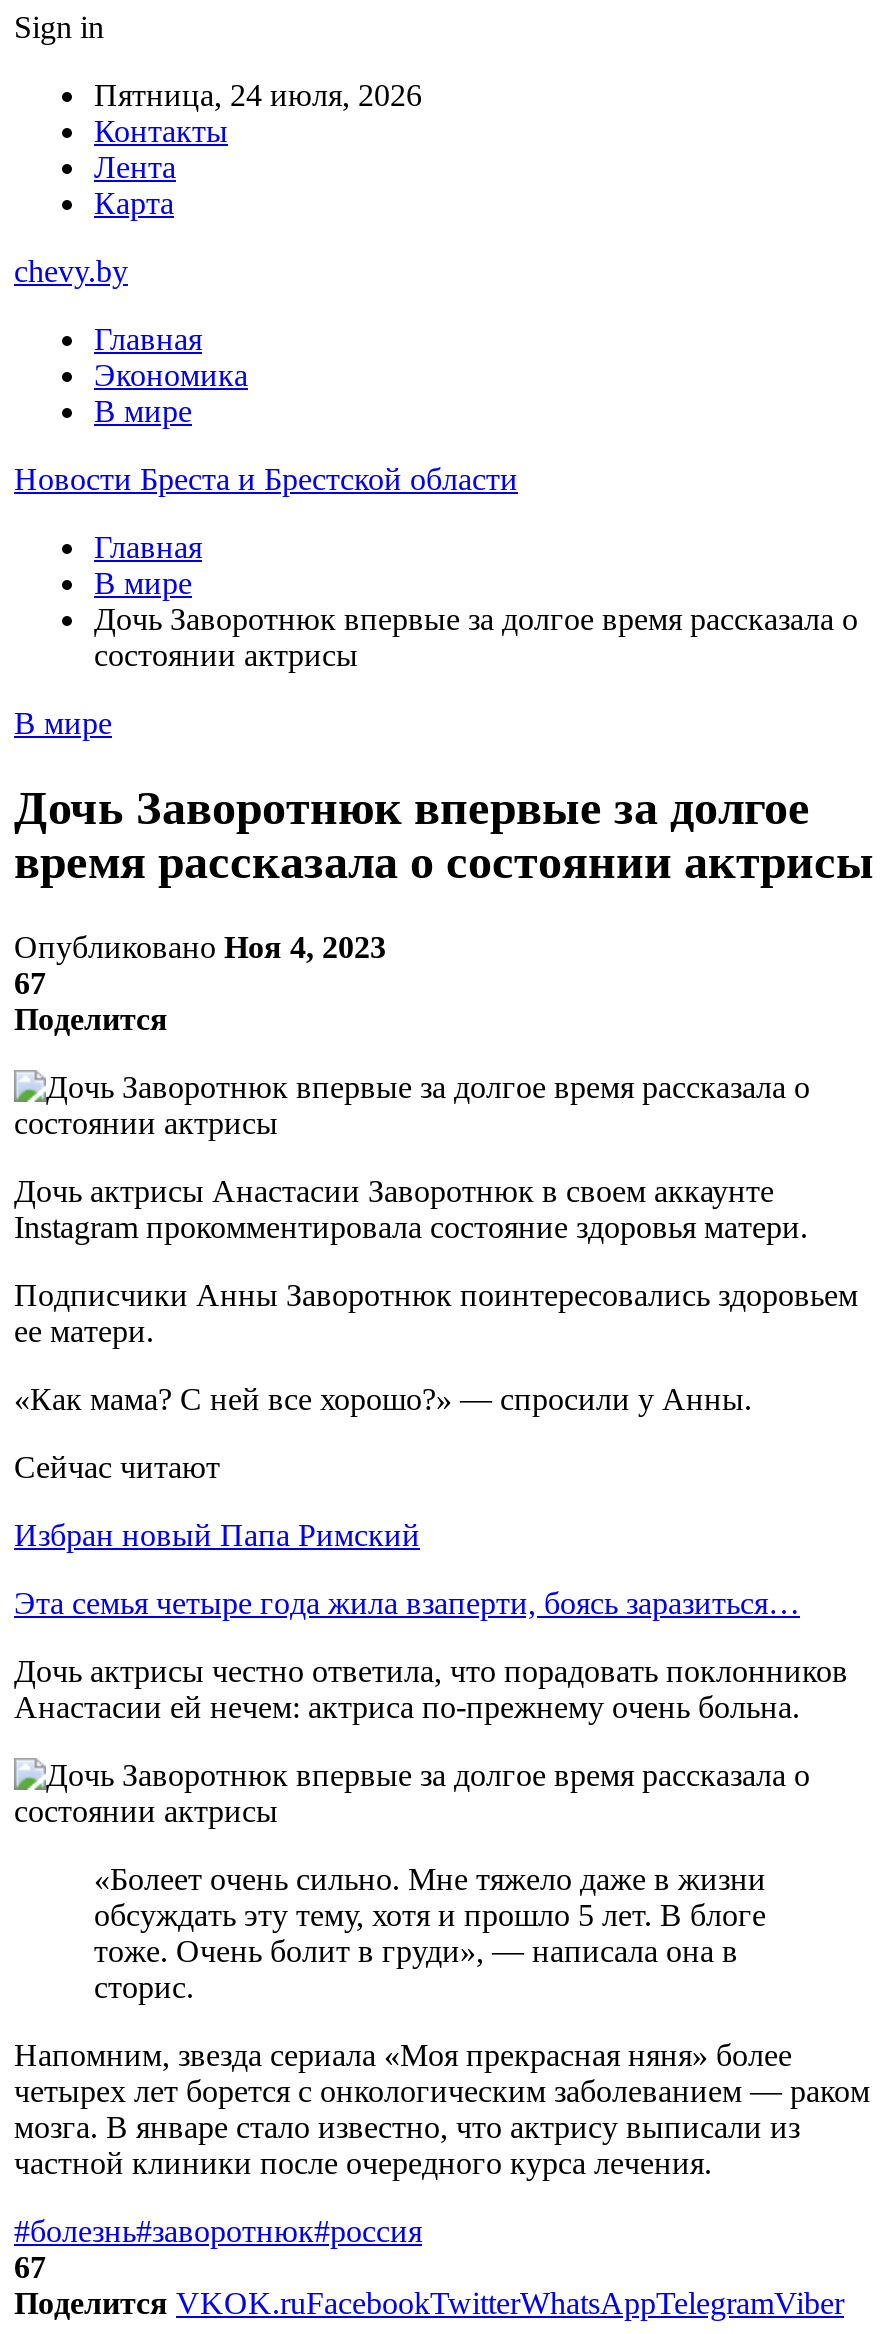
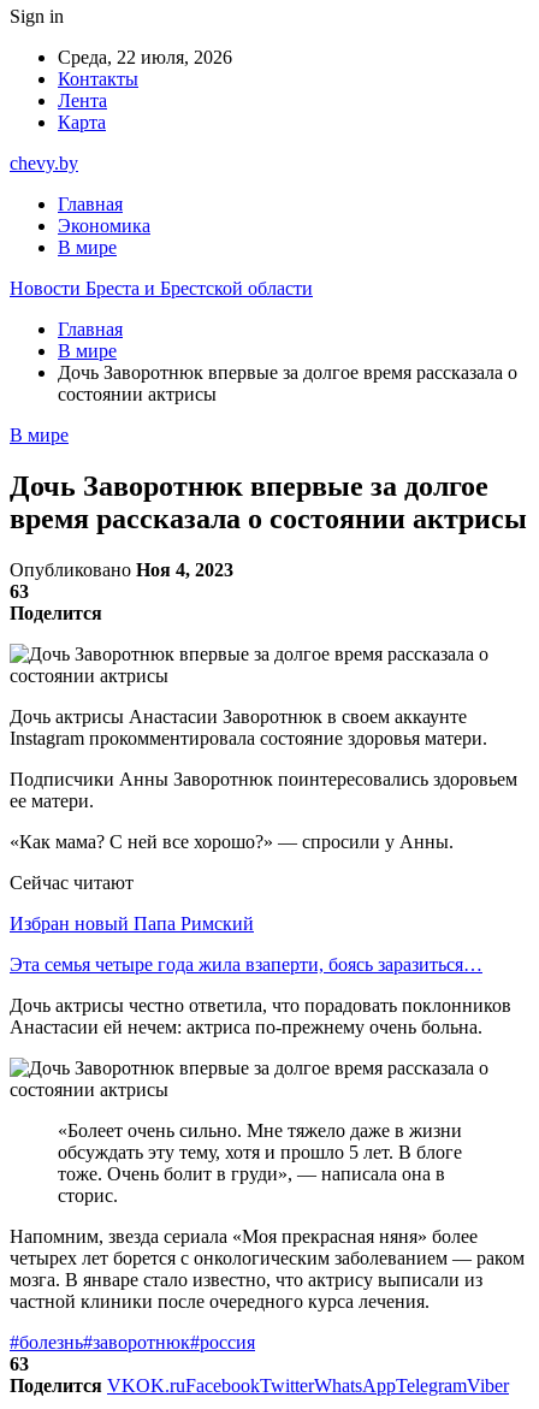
- Пятница, 24 июля, 2026
+ Среда, 22 июля, 2026

- 67
+ 63

- 67
+ 63
